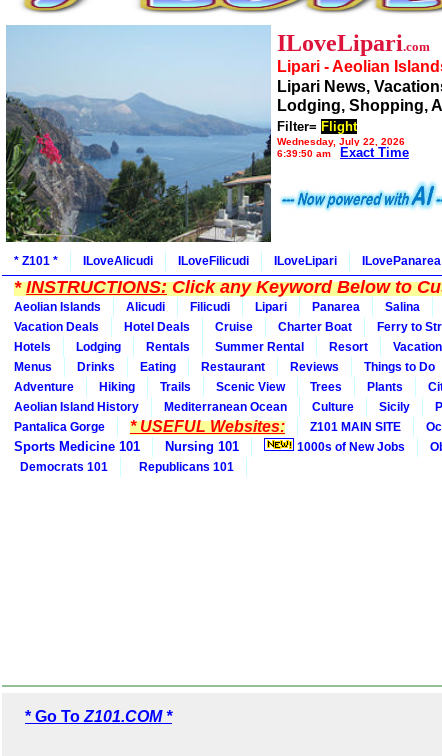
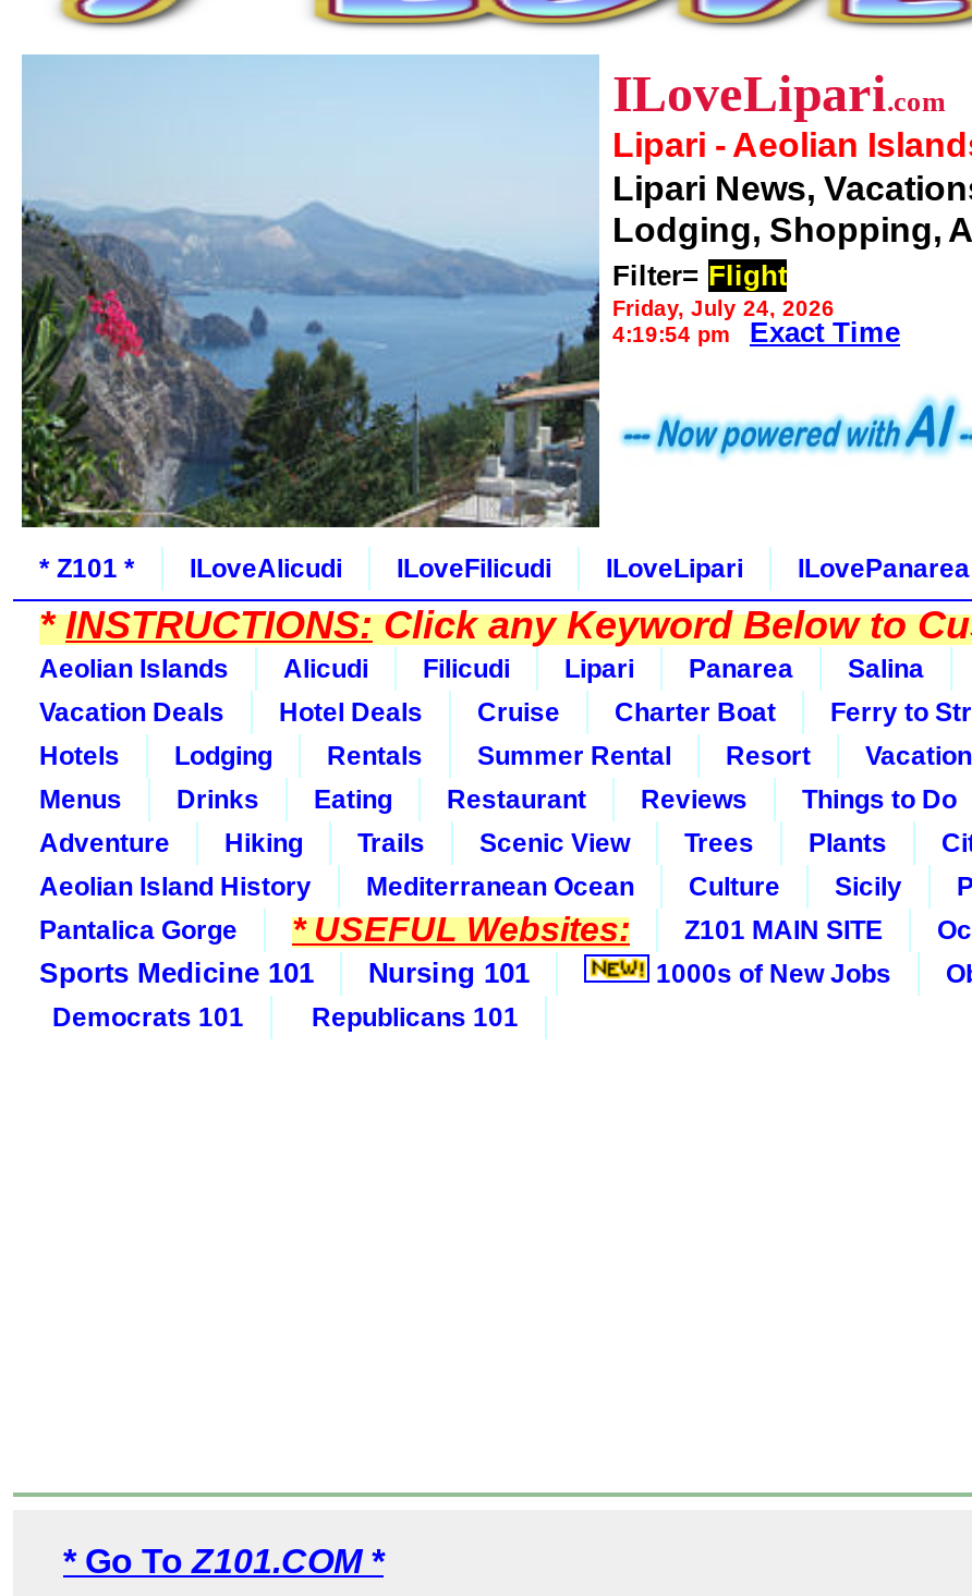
- Wednesday, July 22, 2026
- 6:39:50 am
+ Friday, July 24, 2026
+ 4:19:54 pm
